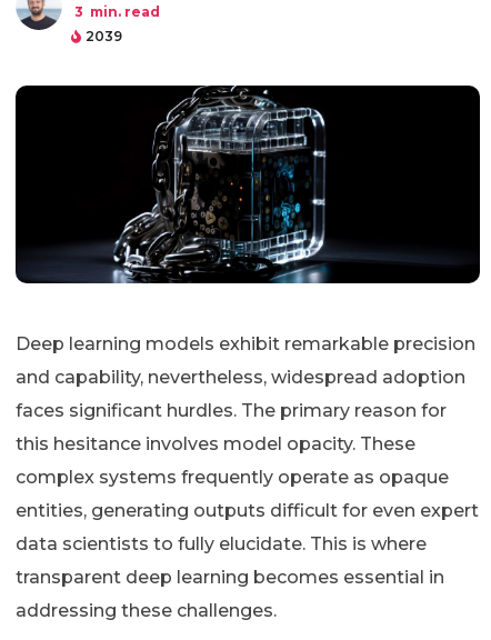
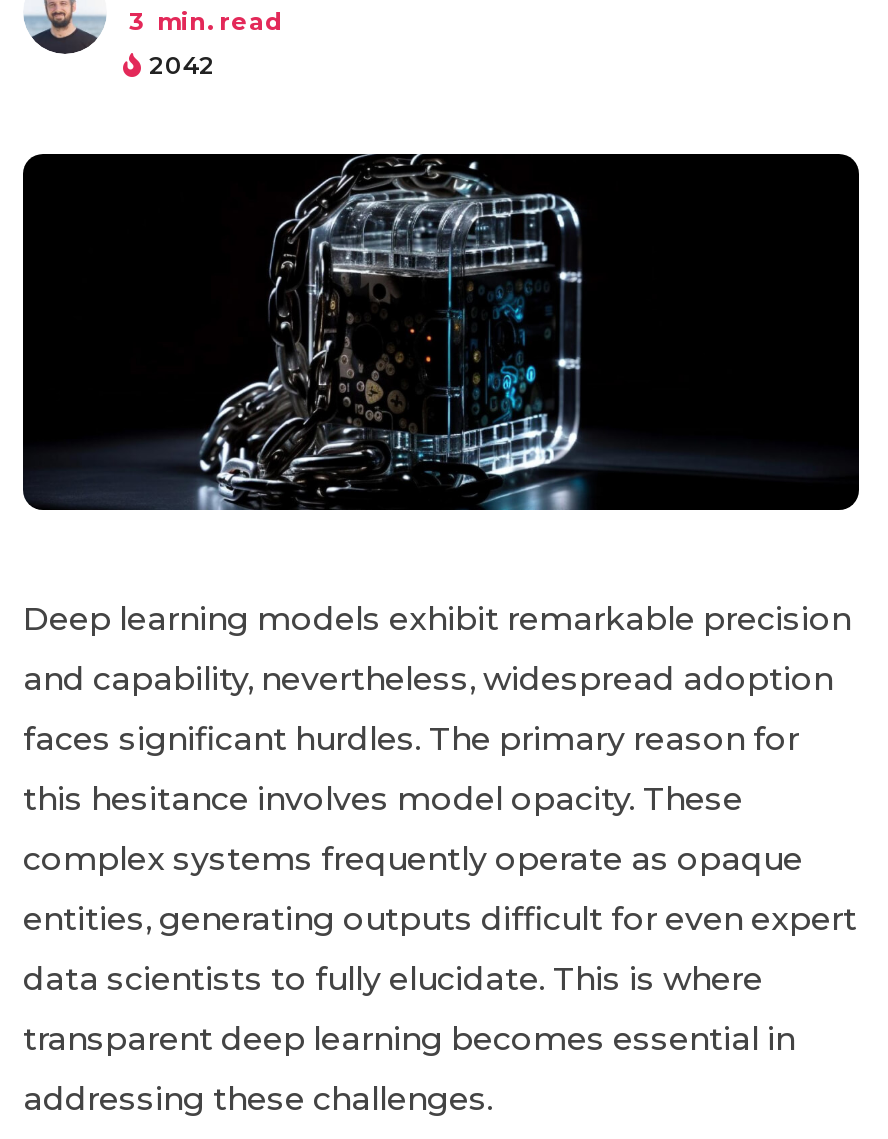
- 2039
+ 2042
